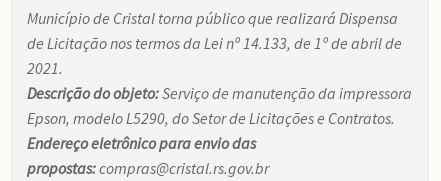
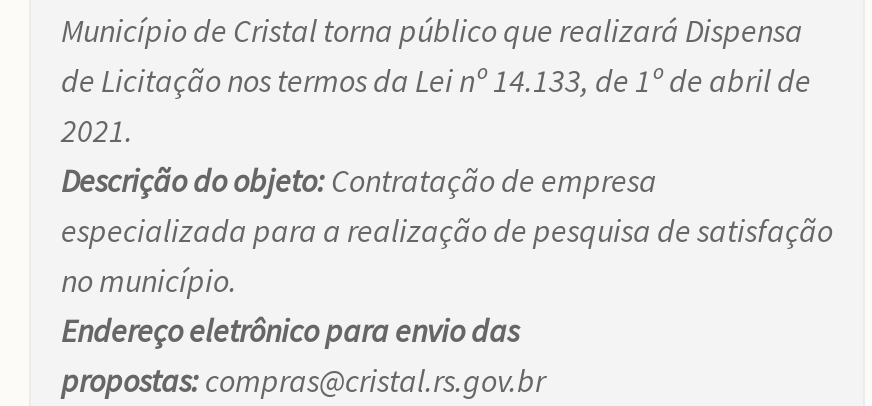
- Descrição do objeto:Serviço de manutenção da impressora
- Epson, modelo L5290, do Setor de Licitações e Contratos.
+ Descrição do objeto: Contratação de empresa
+ especializada para a realização de pesquisa de satisfação
+ no município.
